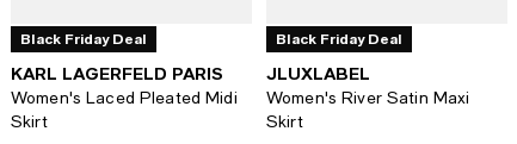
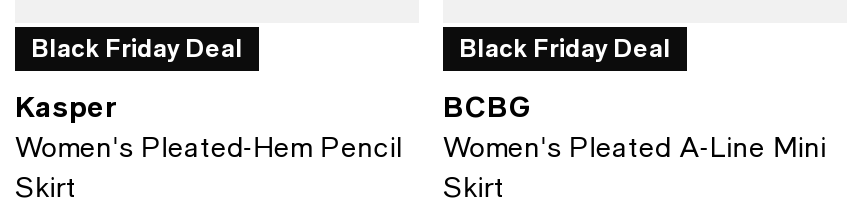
- KARL LAGERFELD PARIS
- Women's Laced Pleated Midi
+ Kasper
+ Women's Pleated-Hem Pencil

- JLUXLABEL
- Women's River Satin Maxi
+ BCBG
+ Women's Pleated A-Line Mini
